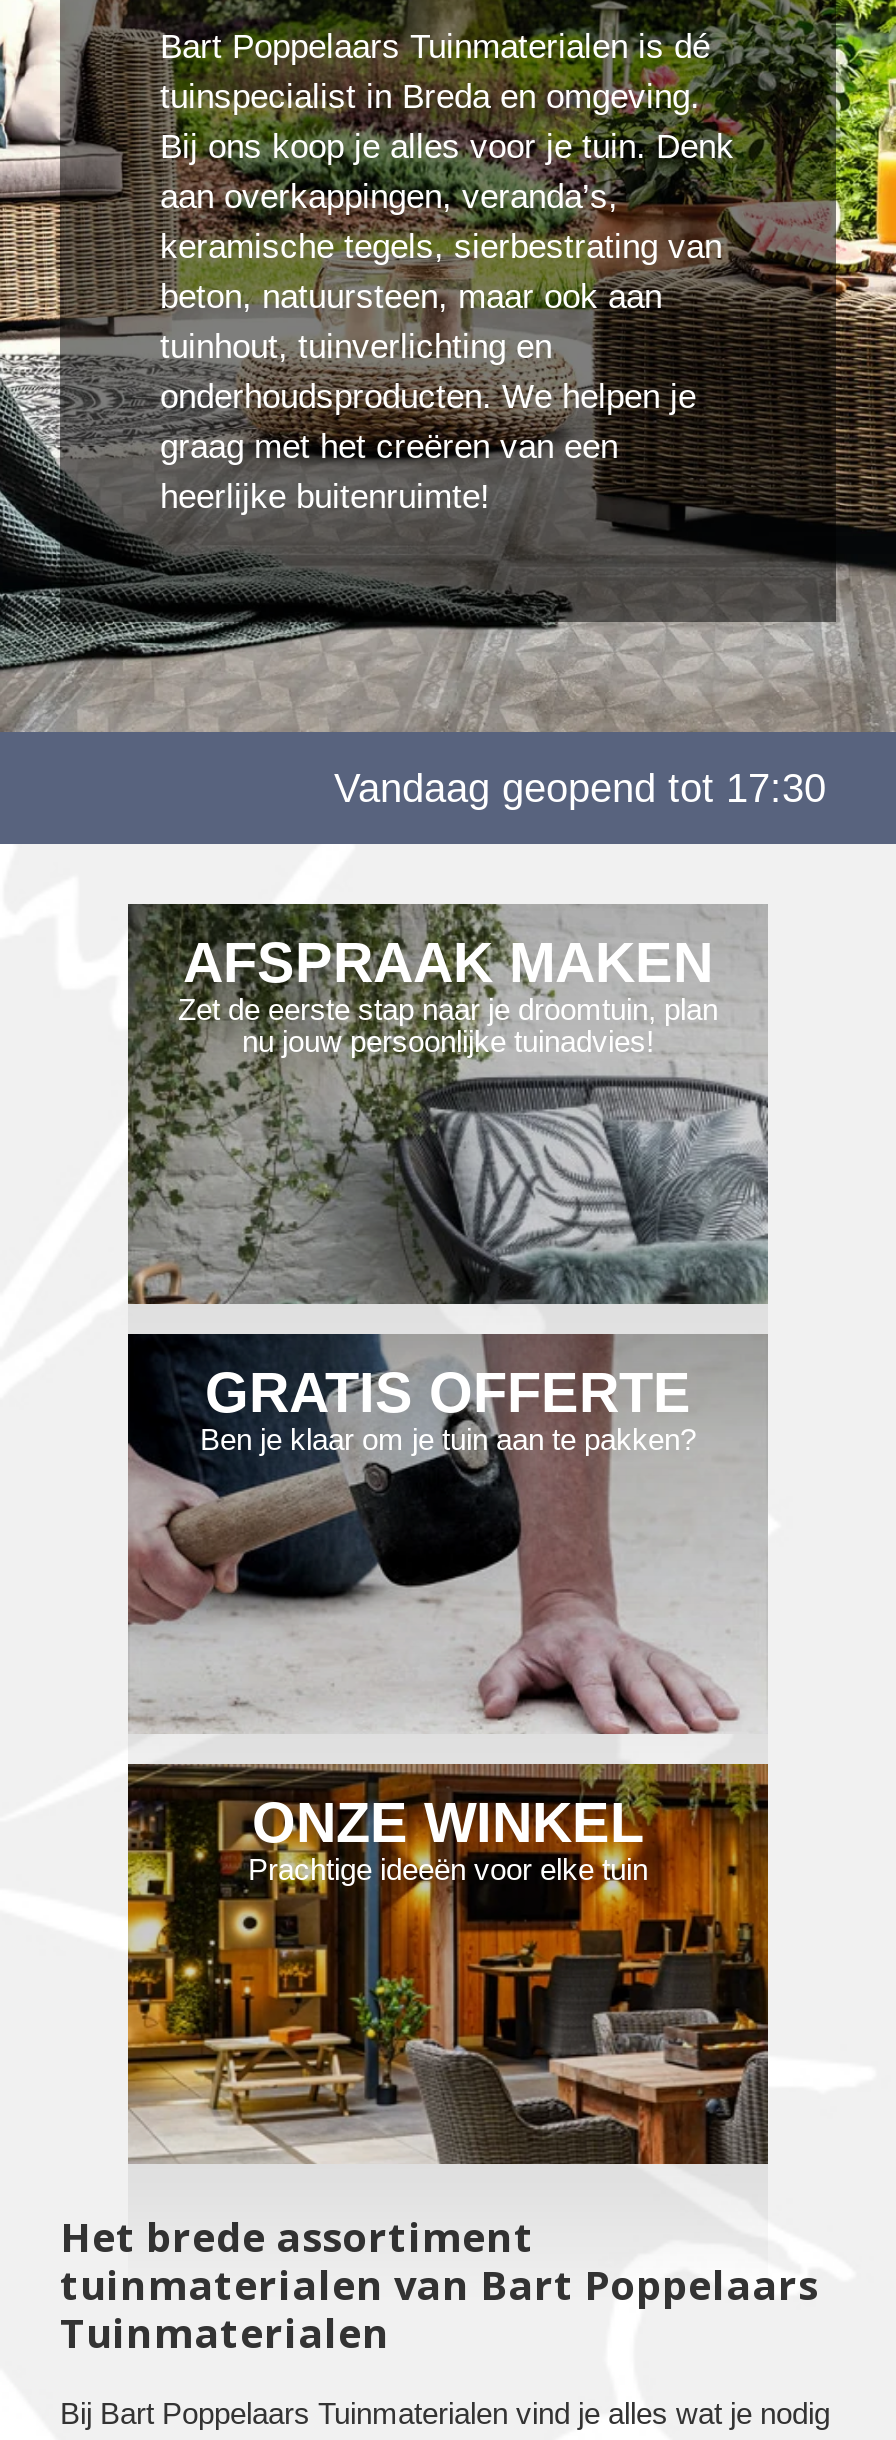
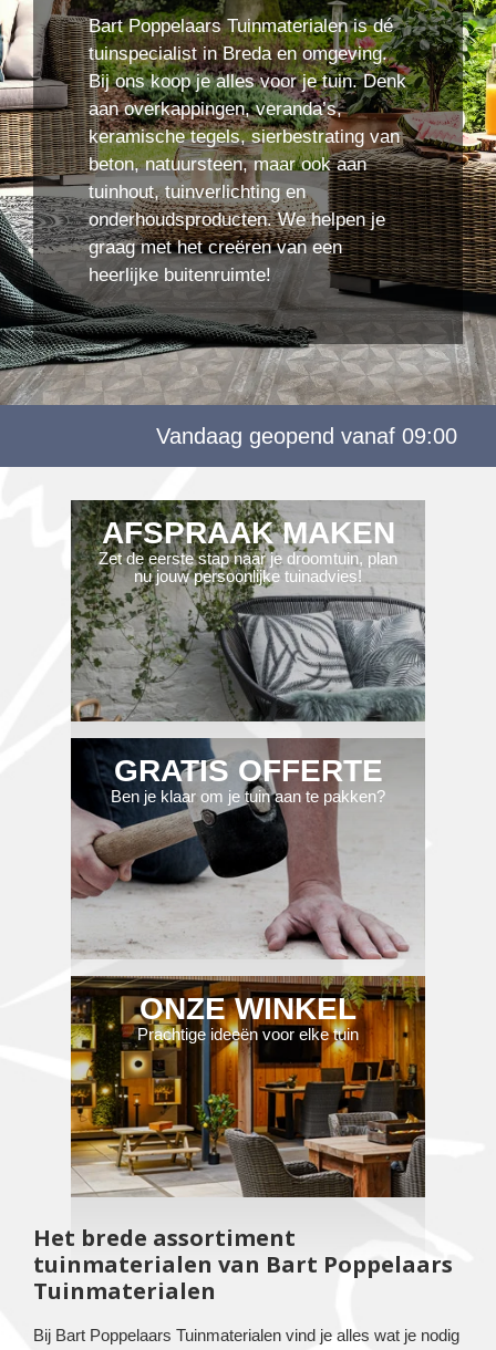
- Vandaag geopend tot 17:30
+ Vandaag geopend vanaf 09:00
